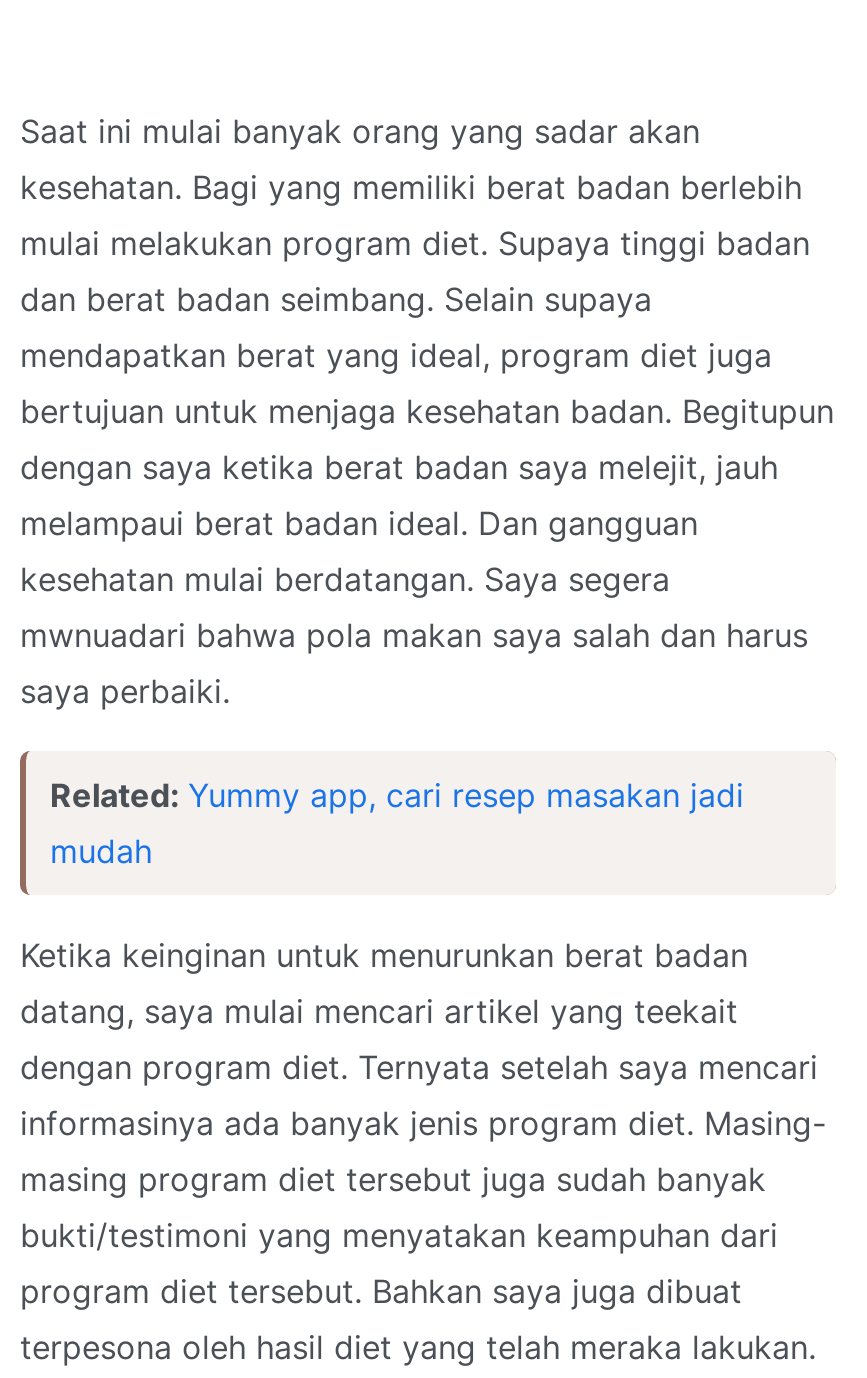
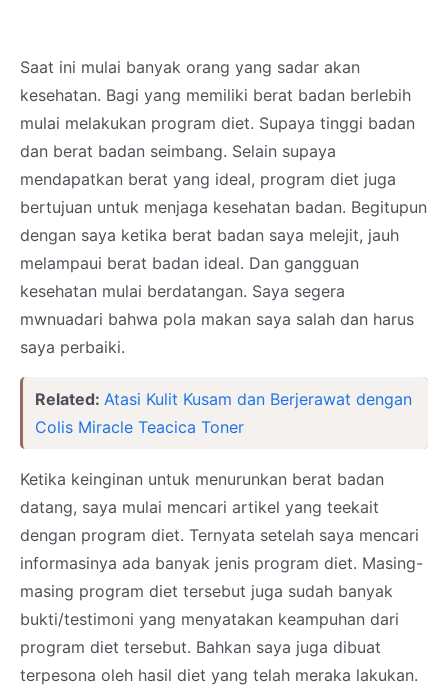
- Related: Yummy app, cari resep masakan jadi
- mudah
+ Related: Atasi Kulit Kusam dan Berjerawat dengan
+ Colis Miracle Teacica Toner
